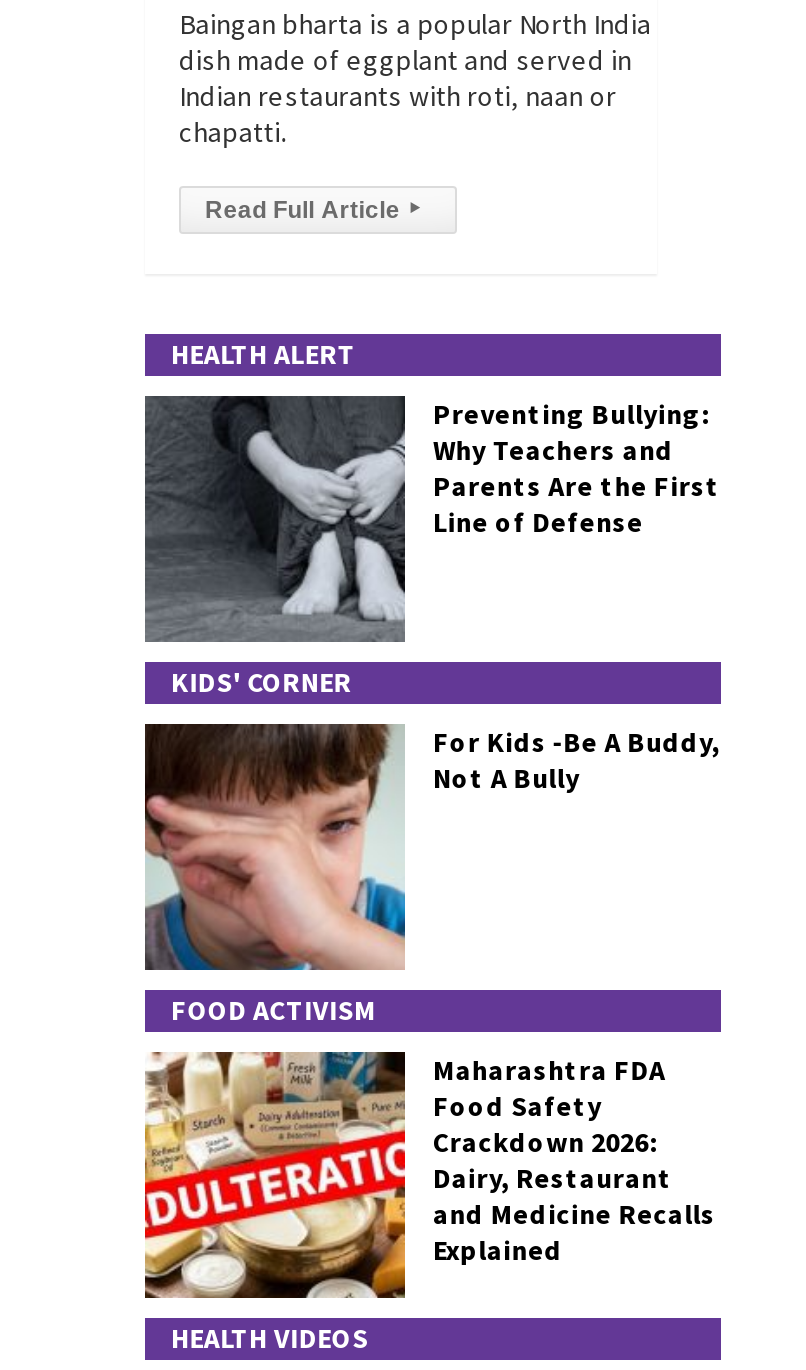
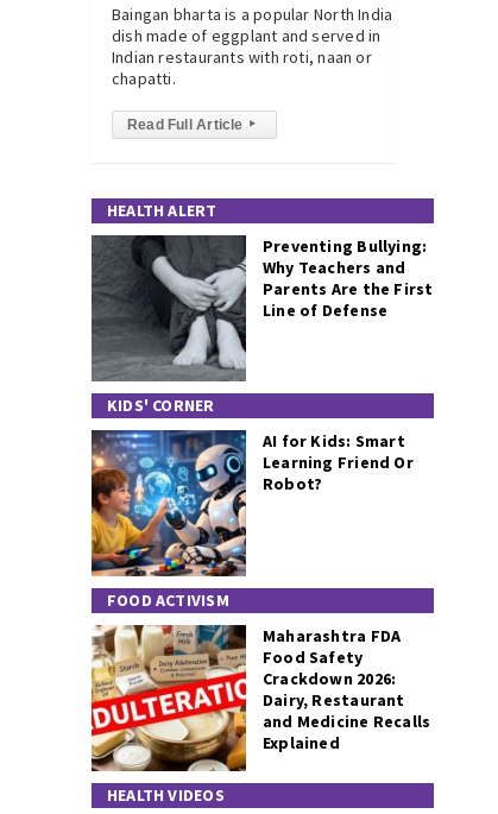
- [image]
- For Kids -Be A Buddy,
- Not A Bully
+ [image]
+ AI for Kids: Smart
+ Learning Friend Or
+ Robot?
